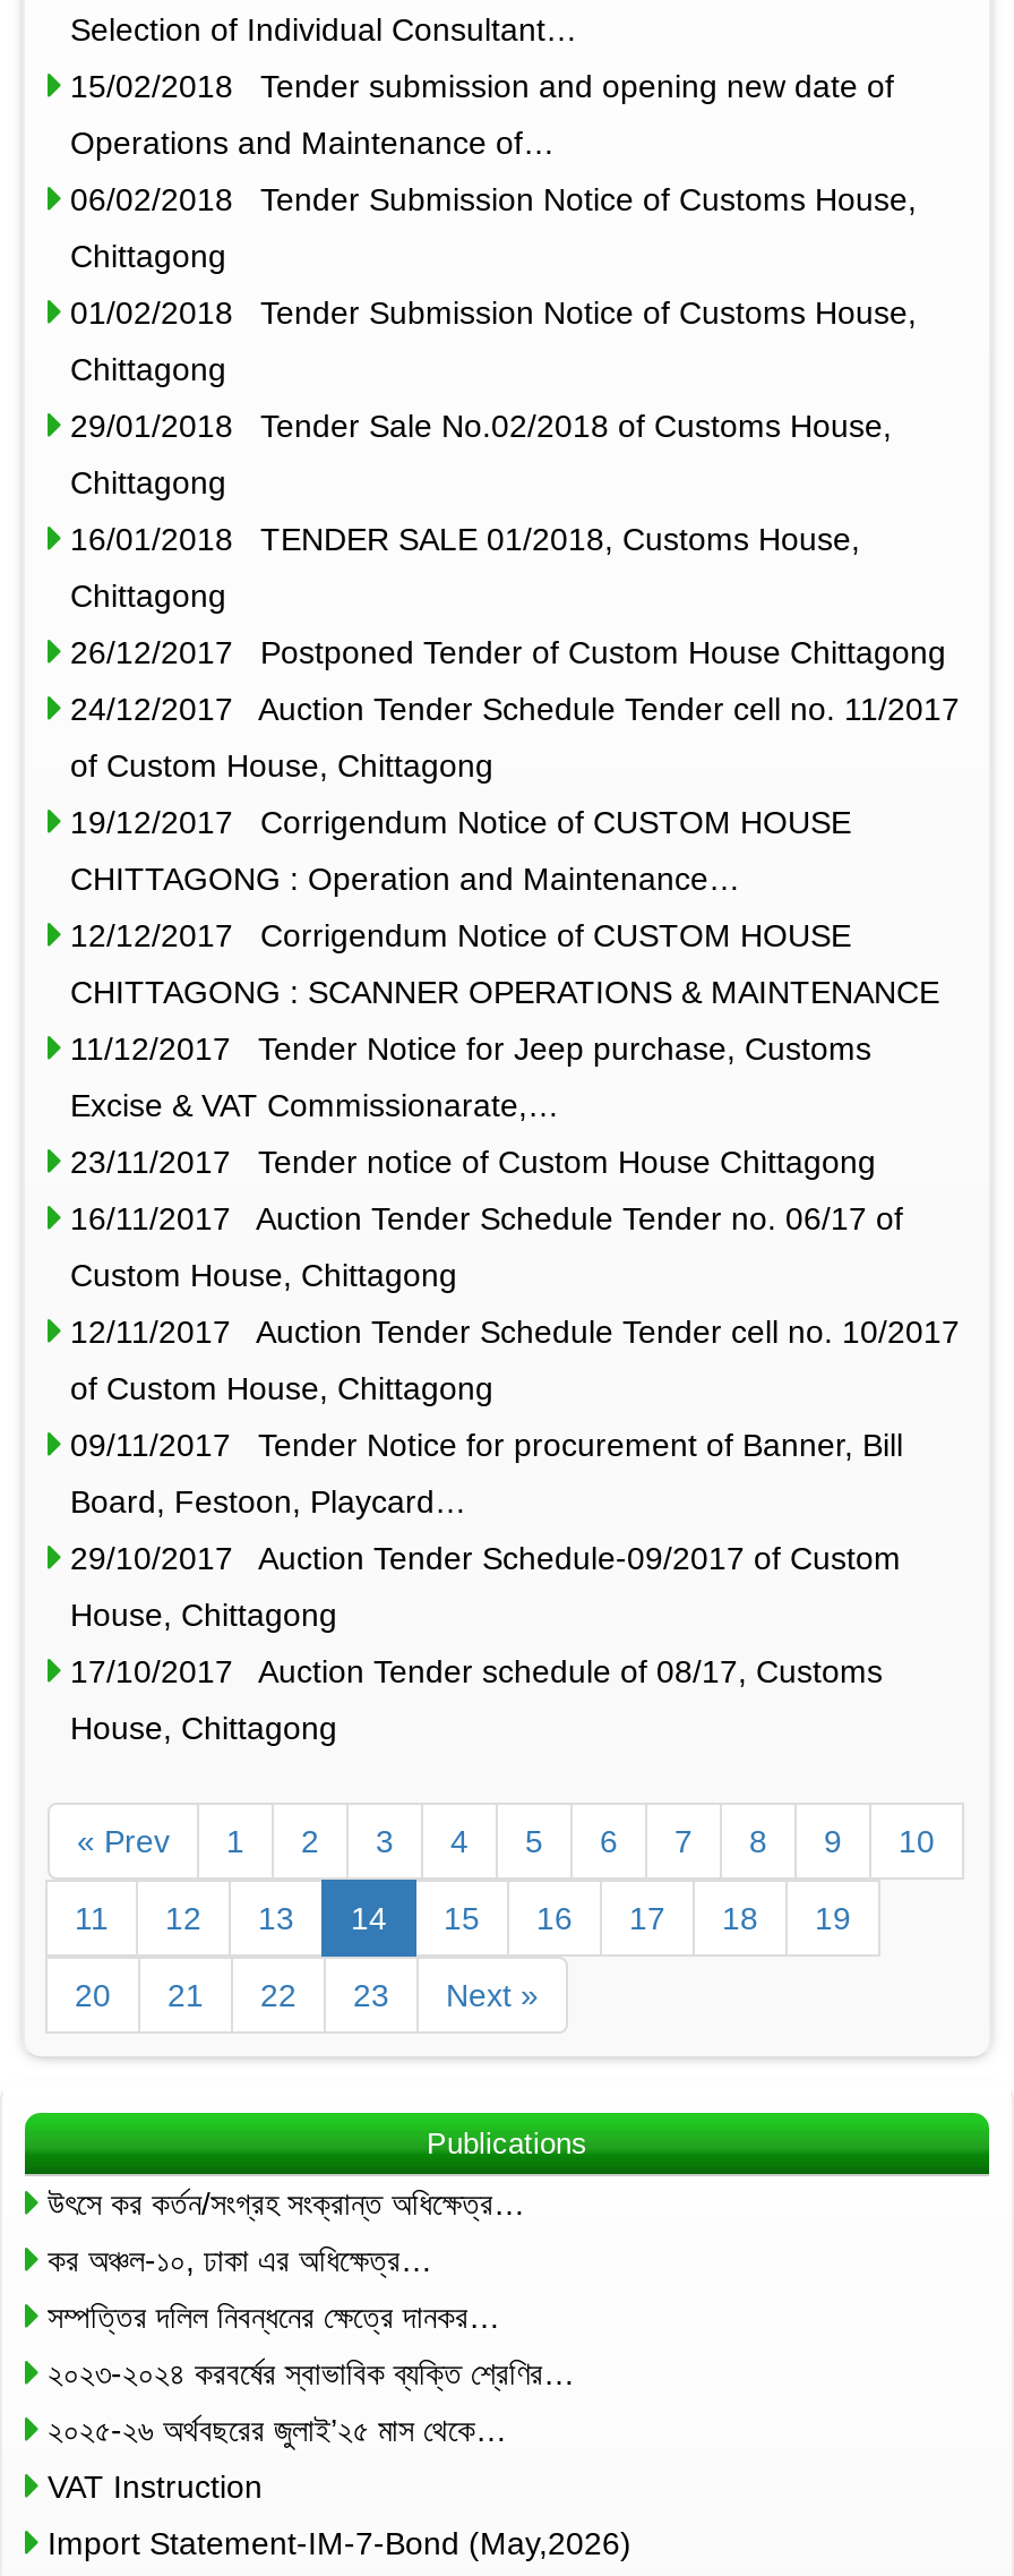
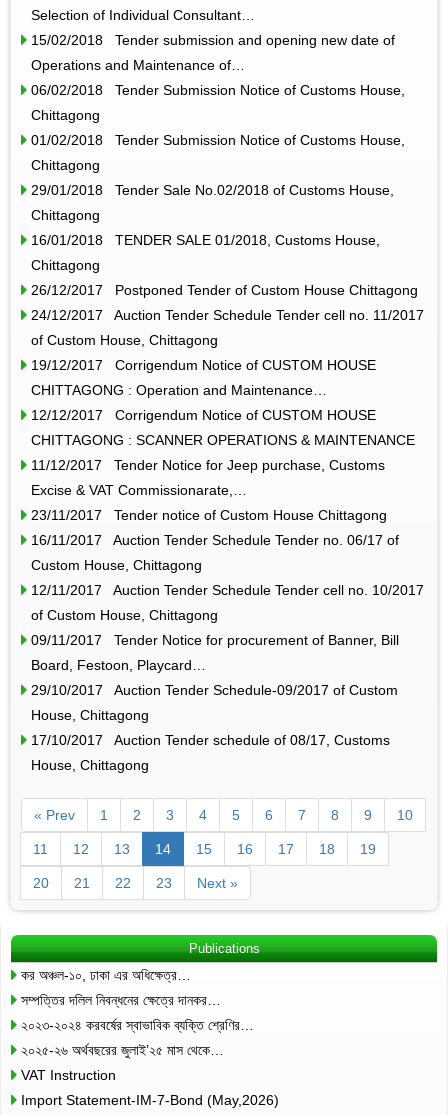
- উৎসে কর কর্তন/সংগ্রহ সংক্রান্ত অধিক্ষেত্র…
